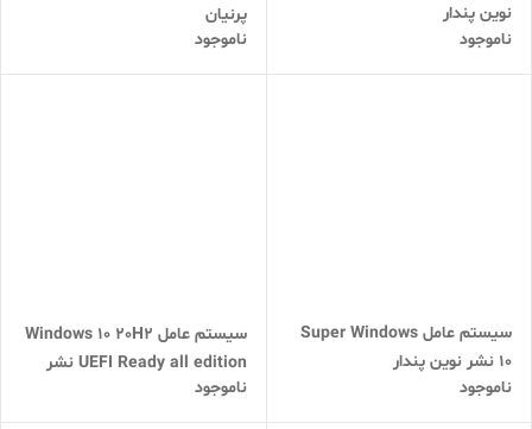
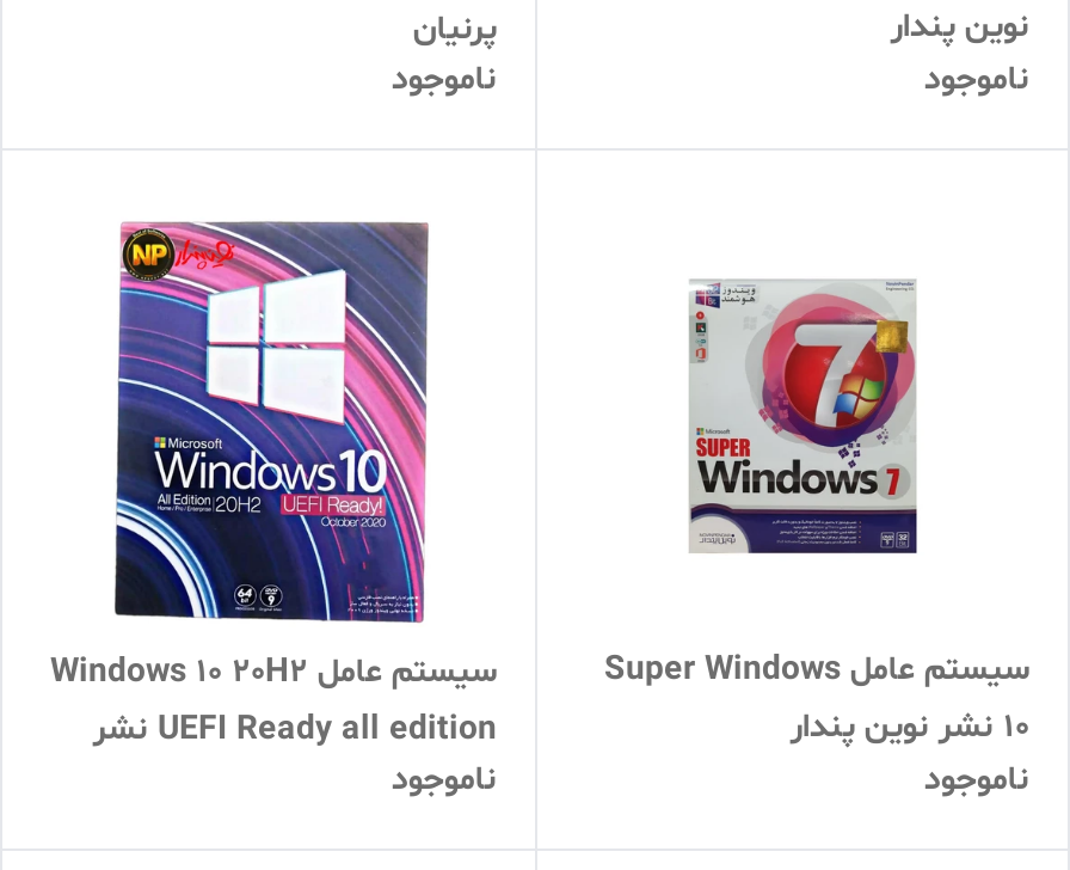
+ [image]

+ [image]
